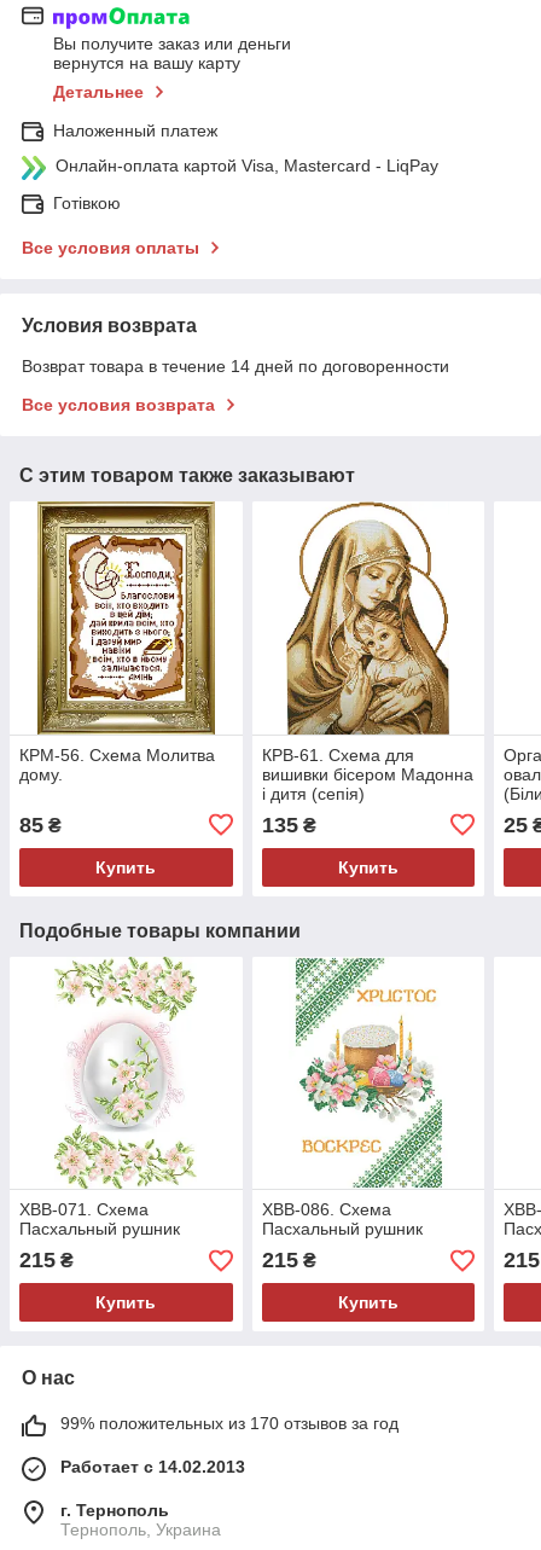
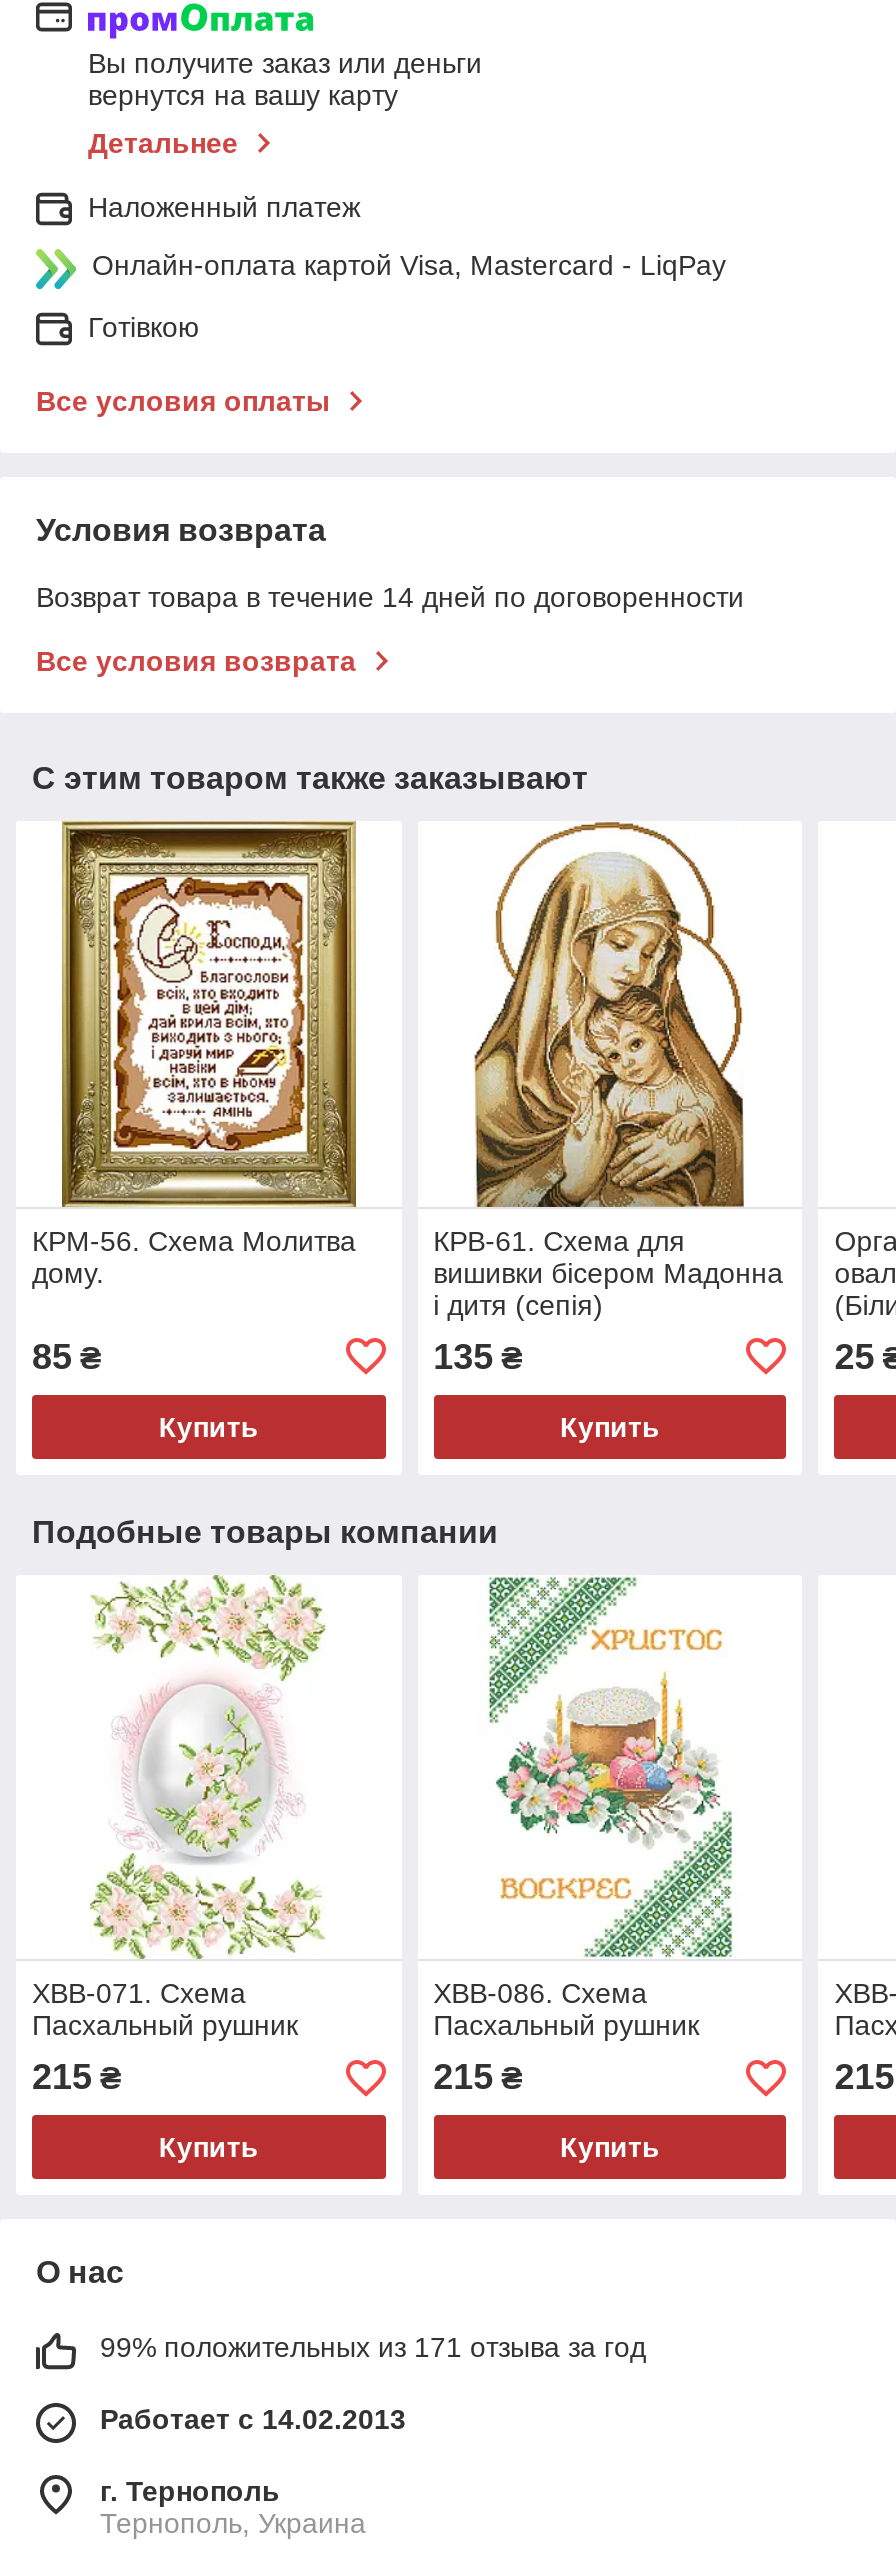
- 99% положительных из 170 отзывов за год
+ 99% положительных из 171 отзыва за год
